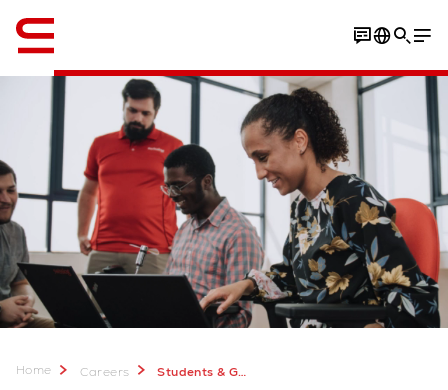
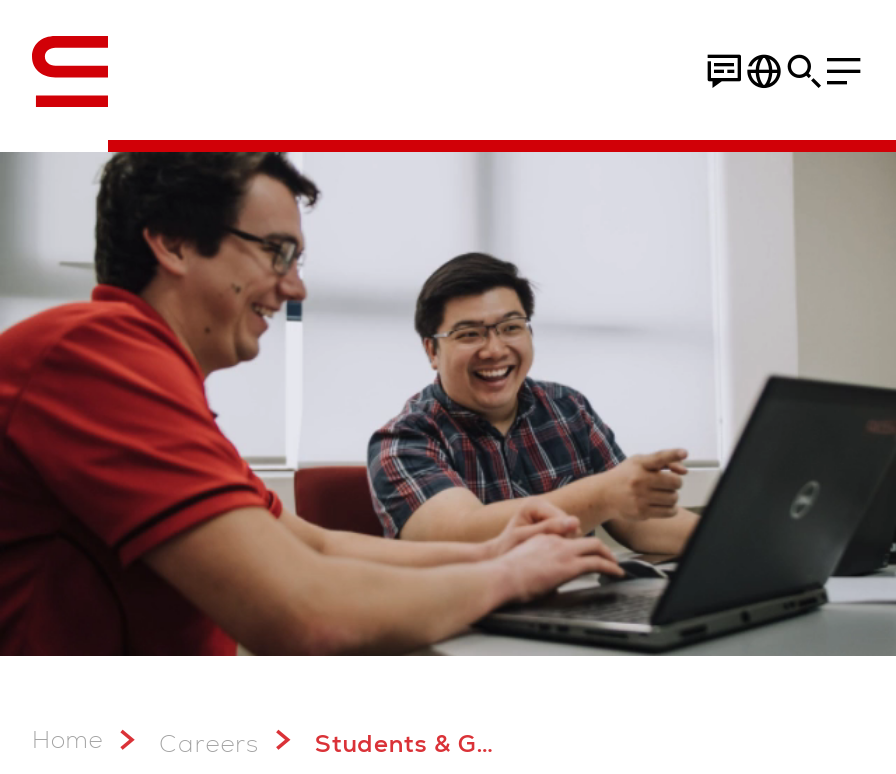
- [image]
+ [image]
